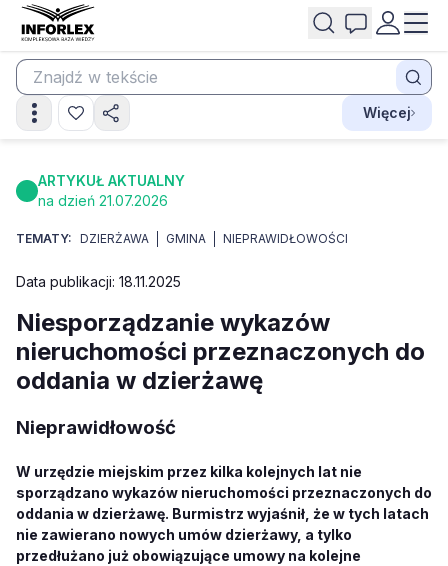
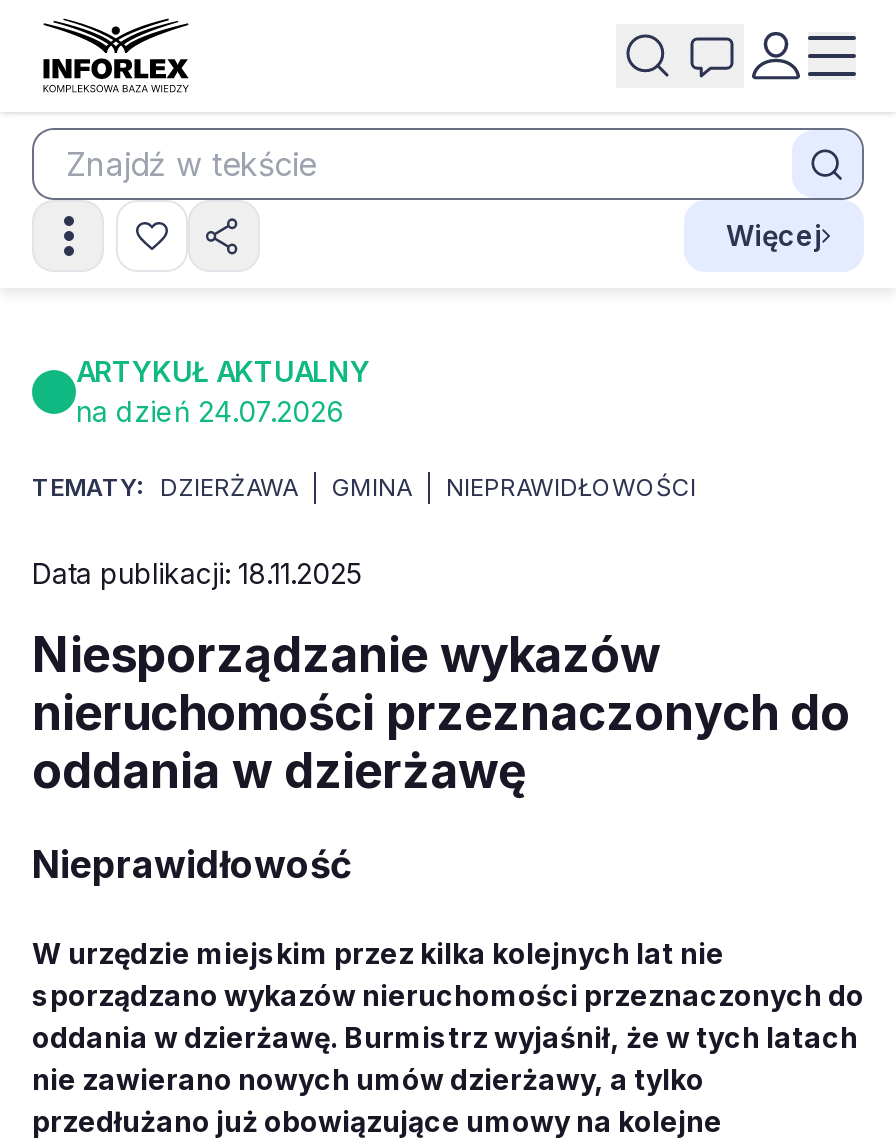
- na dzień 21.07.2026
+ na dzień 24.07.2026
